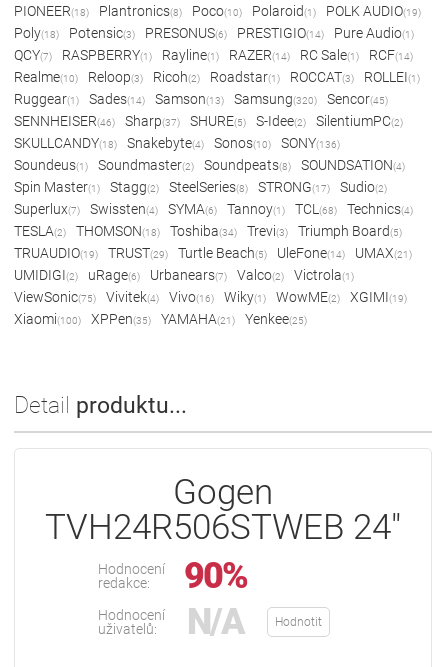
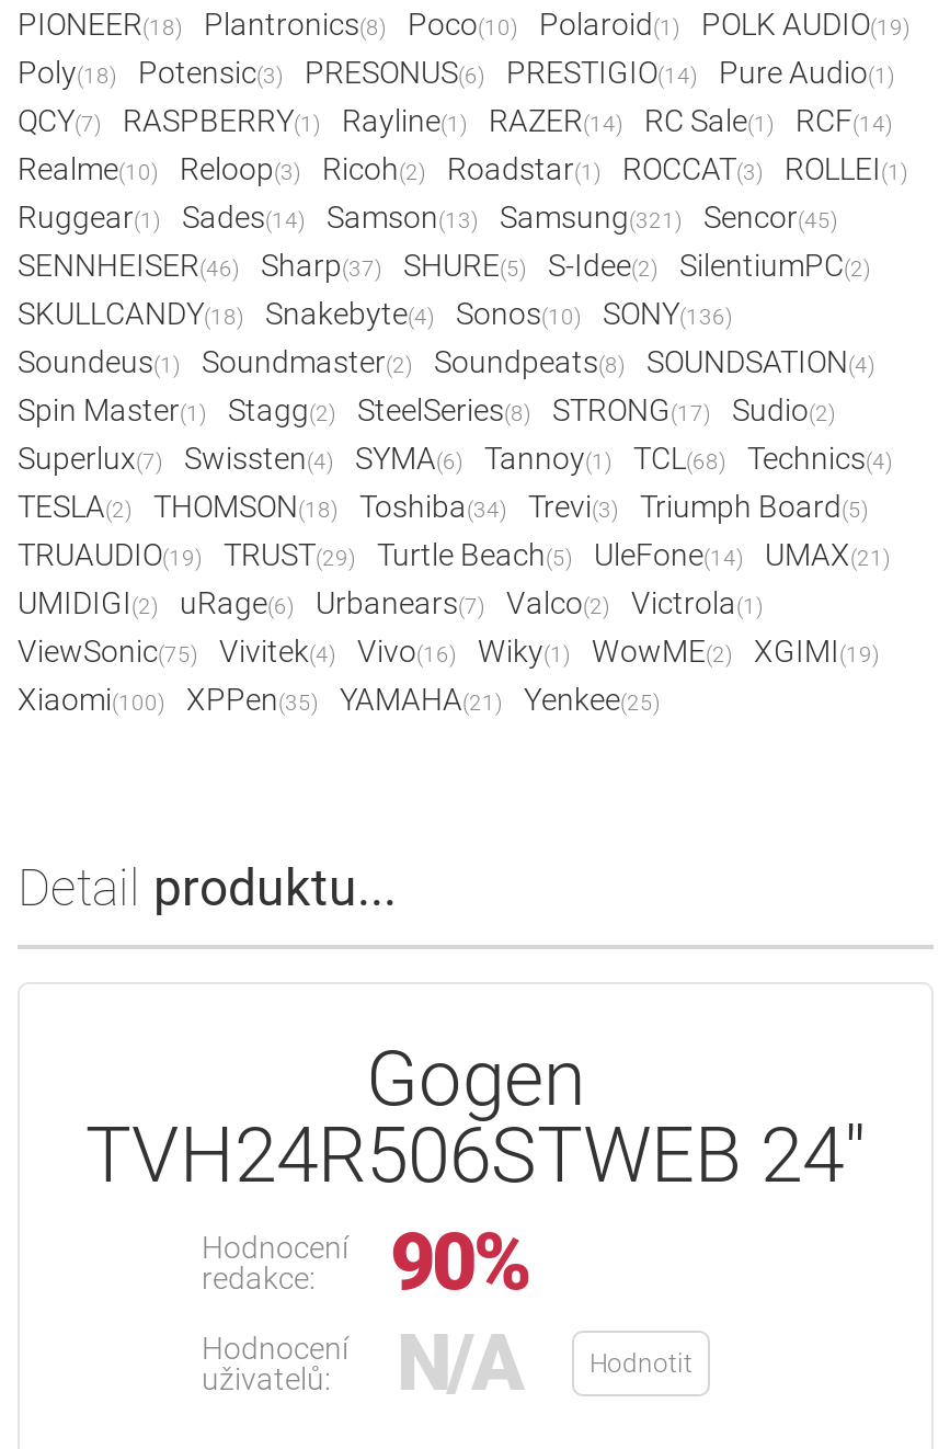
- Samsung(320)
+ Samsung(321)
